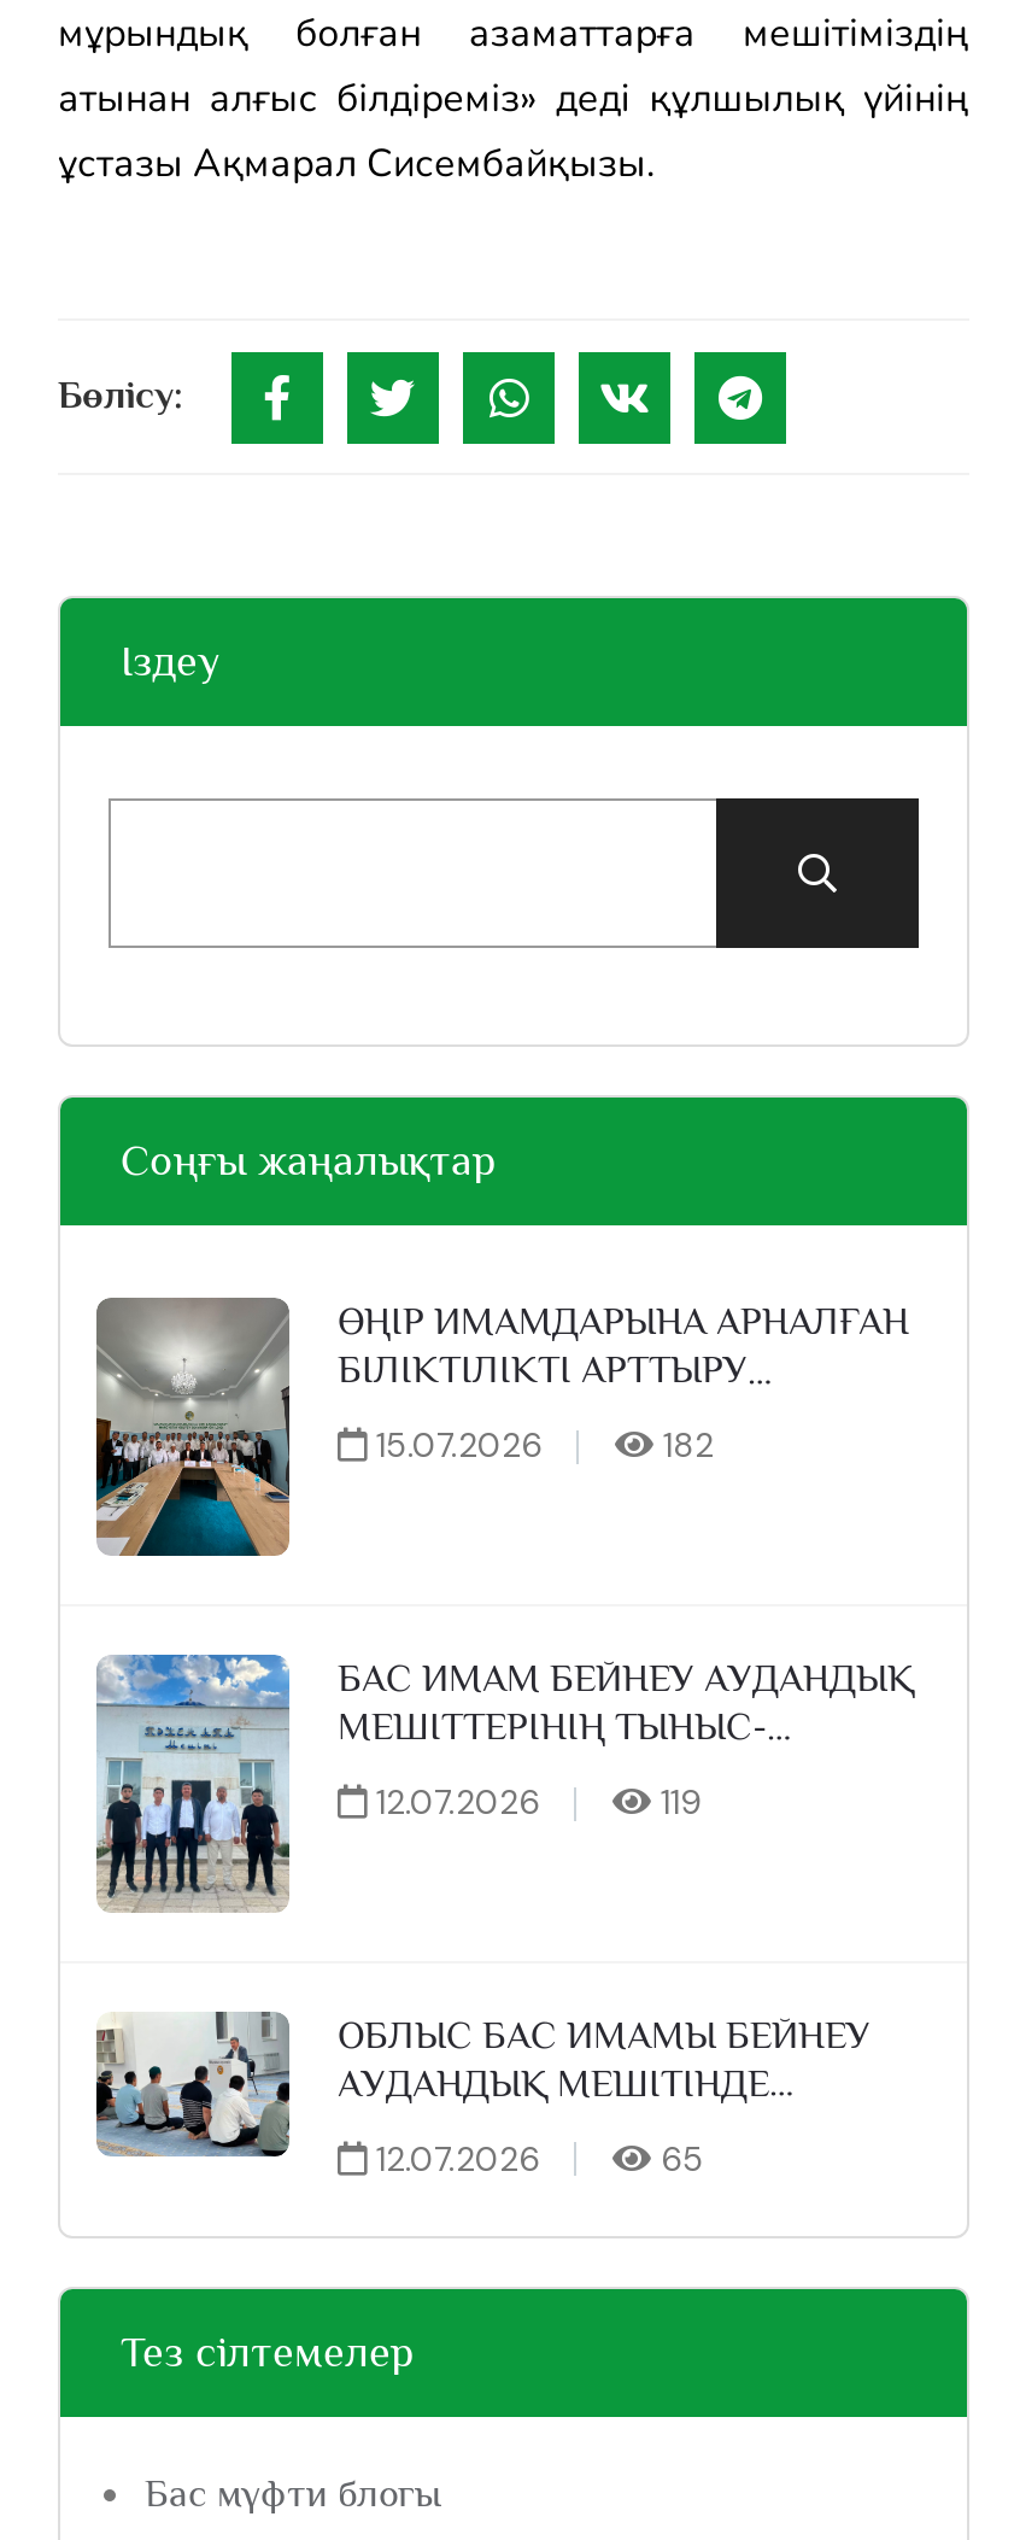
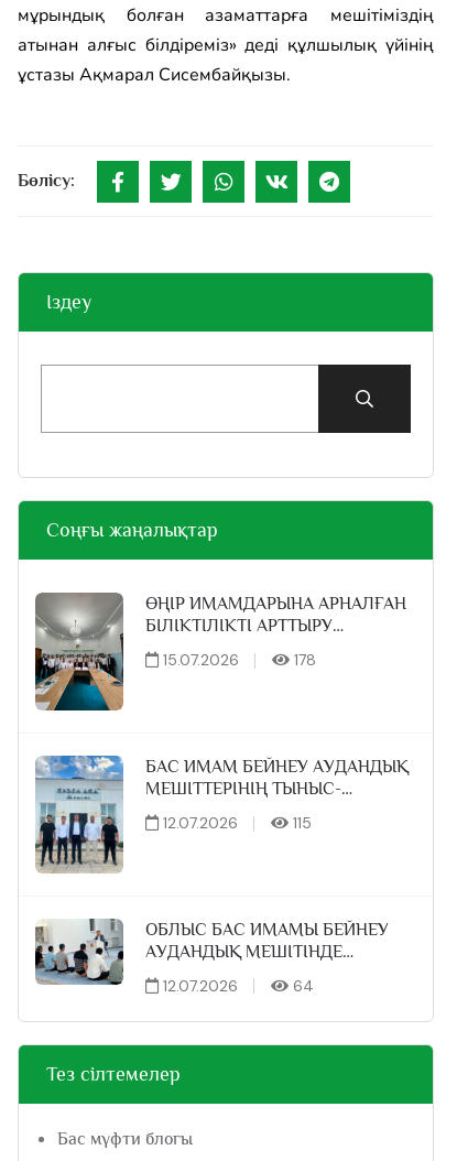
- 182
+ 178

- 119
+ 115

- 65
+ 64
